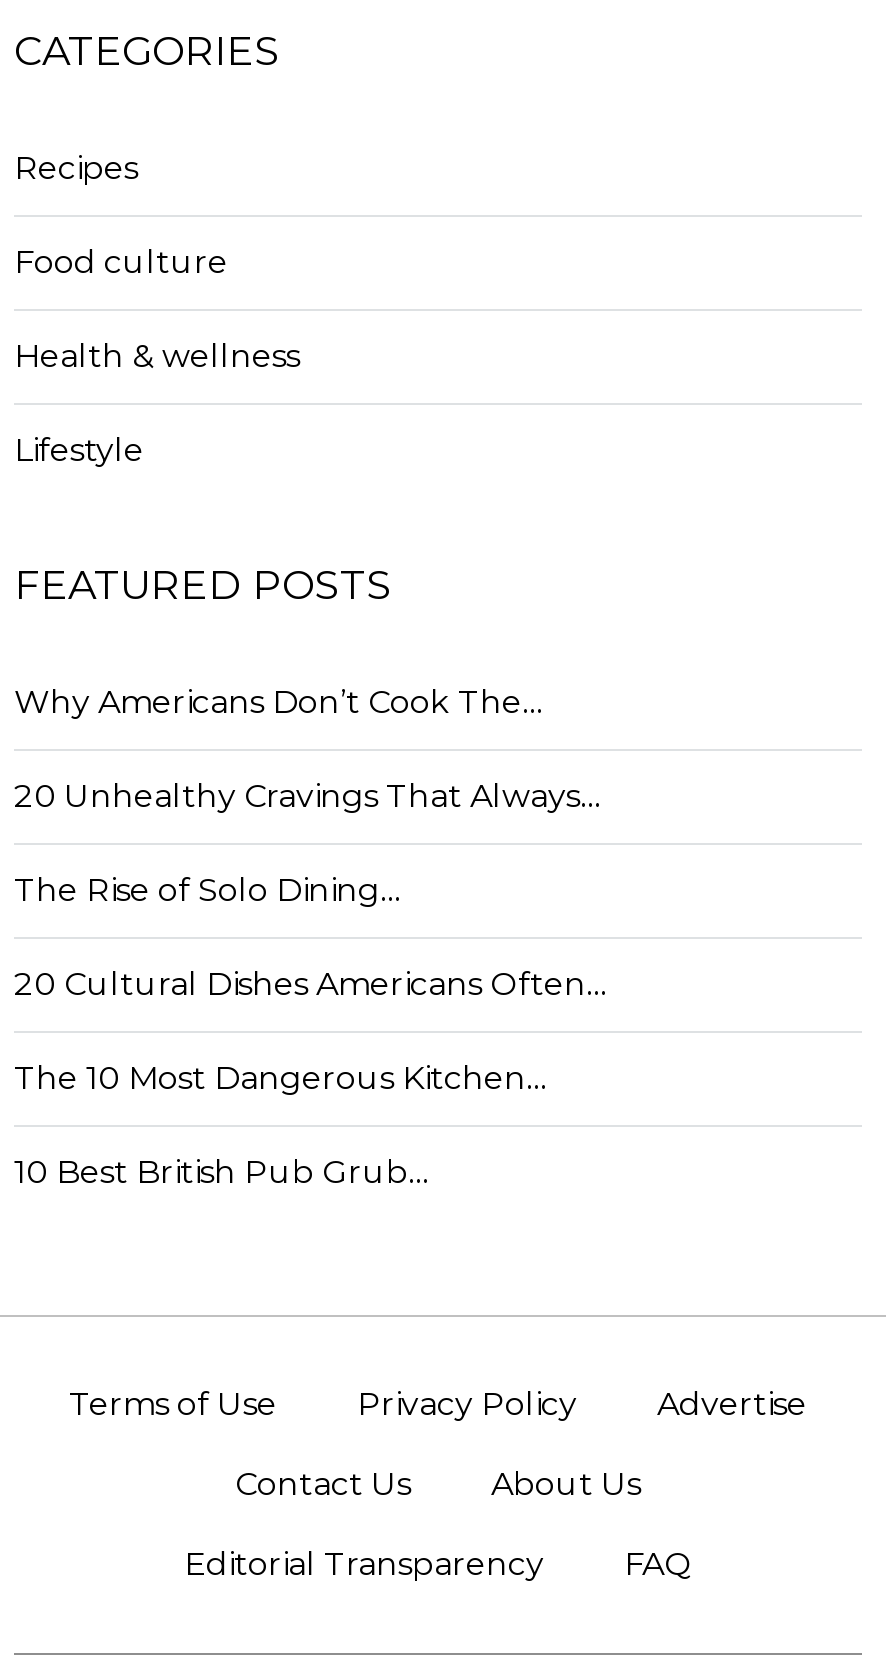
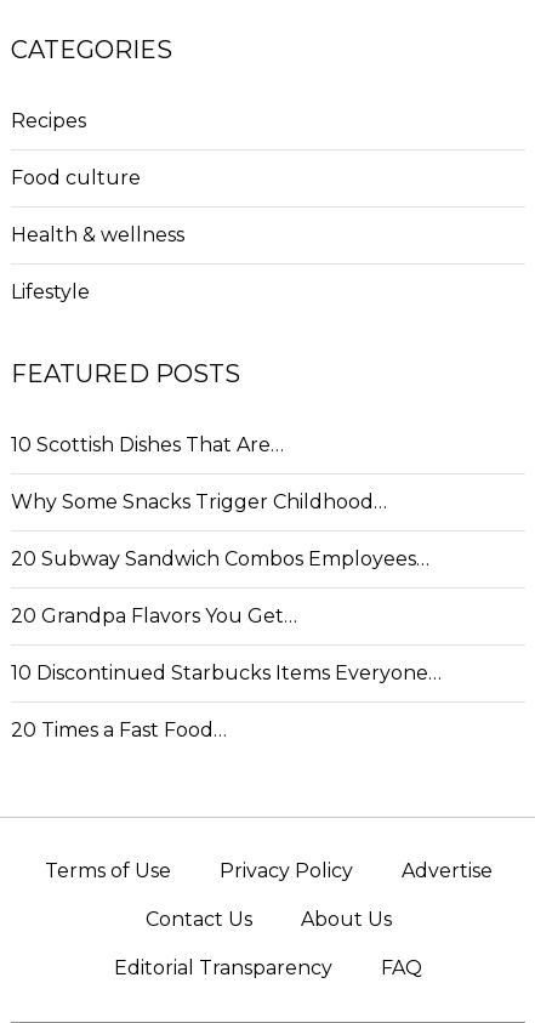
- Why Americans Don’t Cook The…
+ 10 Scottish Dishes That Are…

- 20 Unhealthy Cravings That Always…
+ Why Some Snacks Trigger Childhood…

- The Rise of Solo Dining…
+ 20 Subway Sandwich Combos Employees…

- 20 Cultural Dishes Americans Often…
+ 20 Grandpa Flavors You Get…

- The 10 Most Dangerous Kitchen…
+ 10 Discontinued Starbucks Items Everyone…

- 10 Best British Pub Grub…
+ 20 Times a Fast Food…
